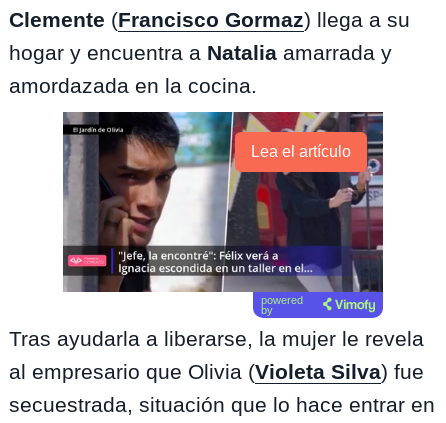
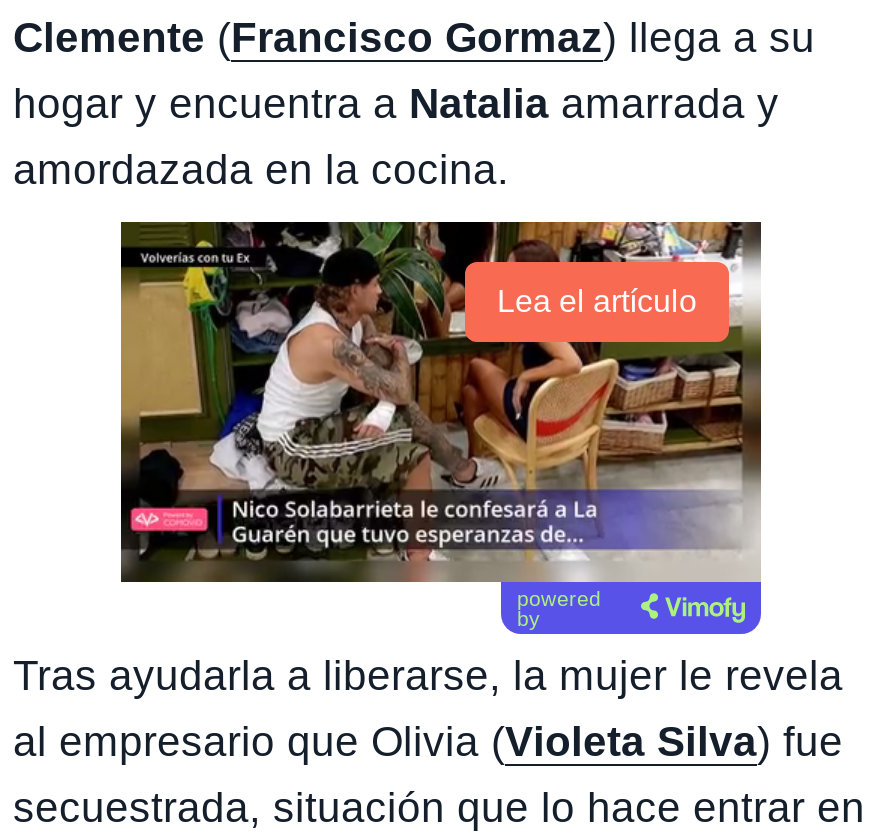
- [image]
+ [image]
